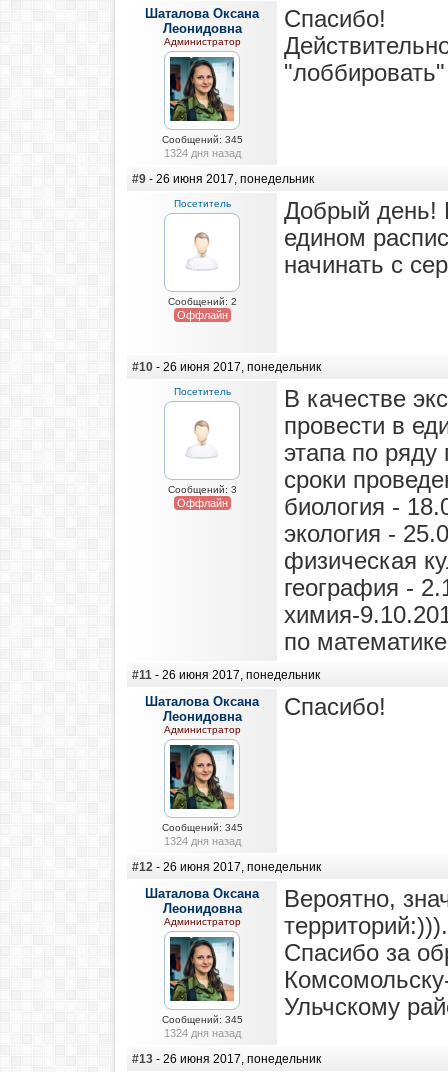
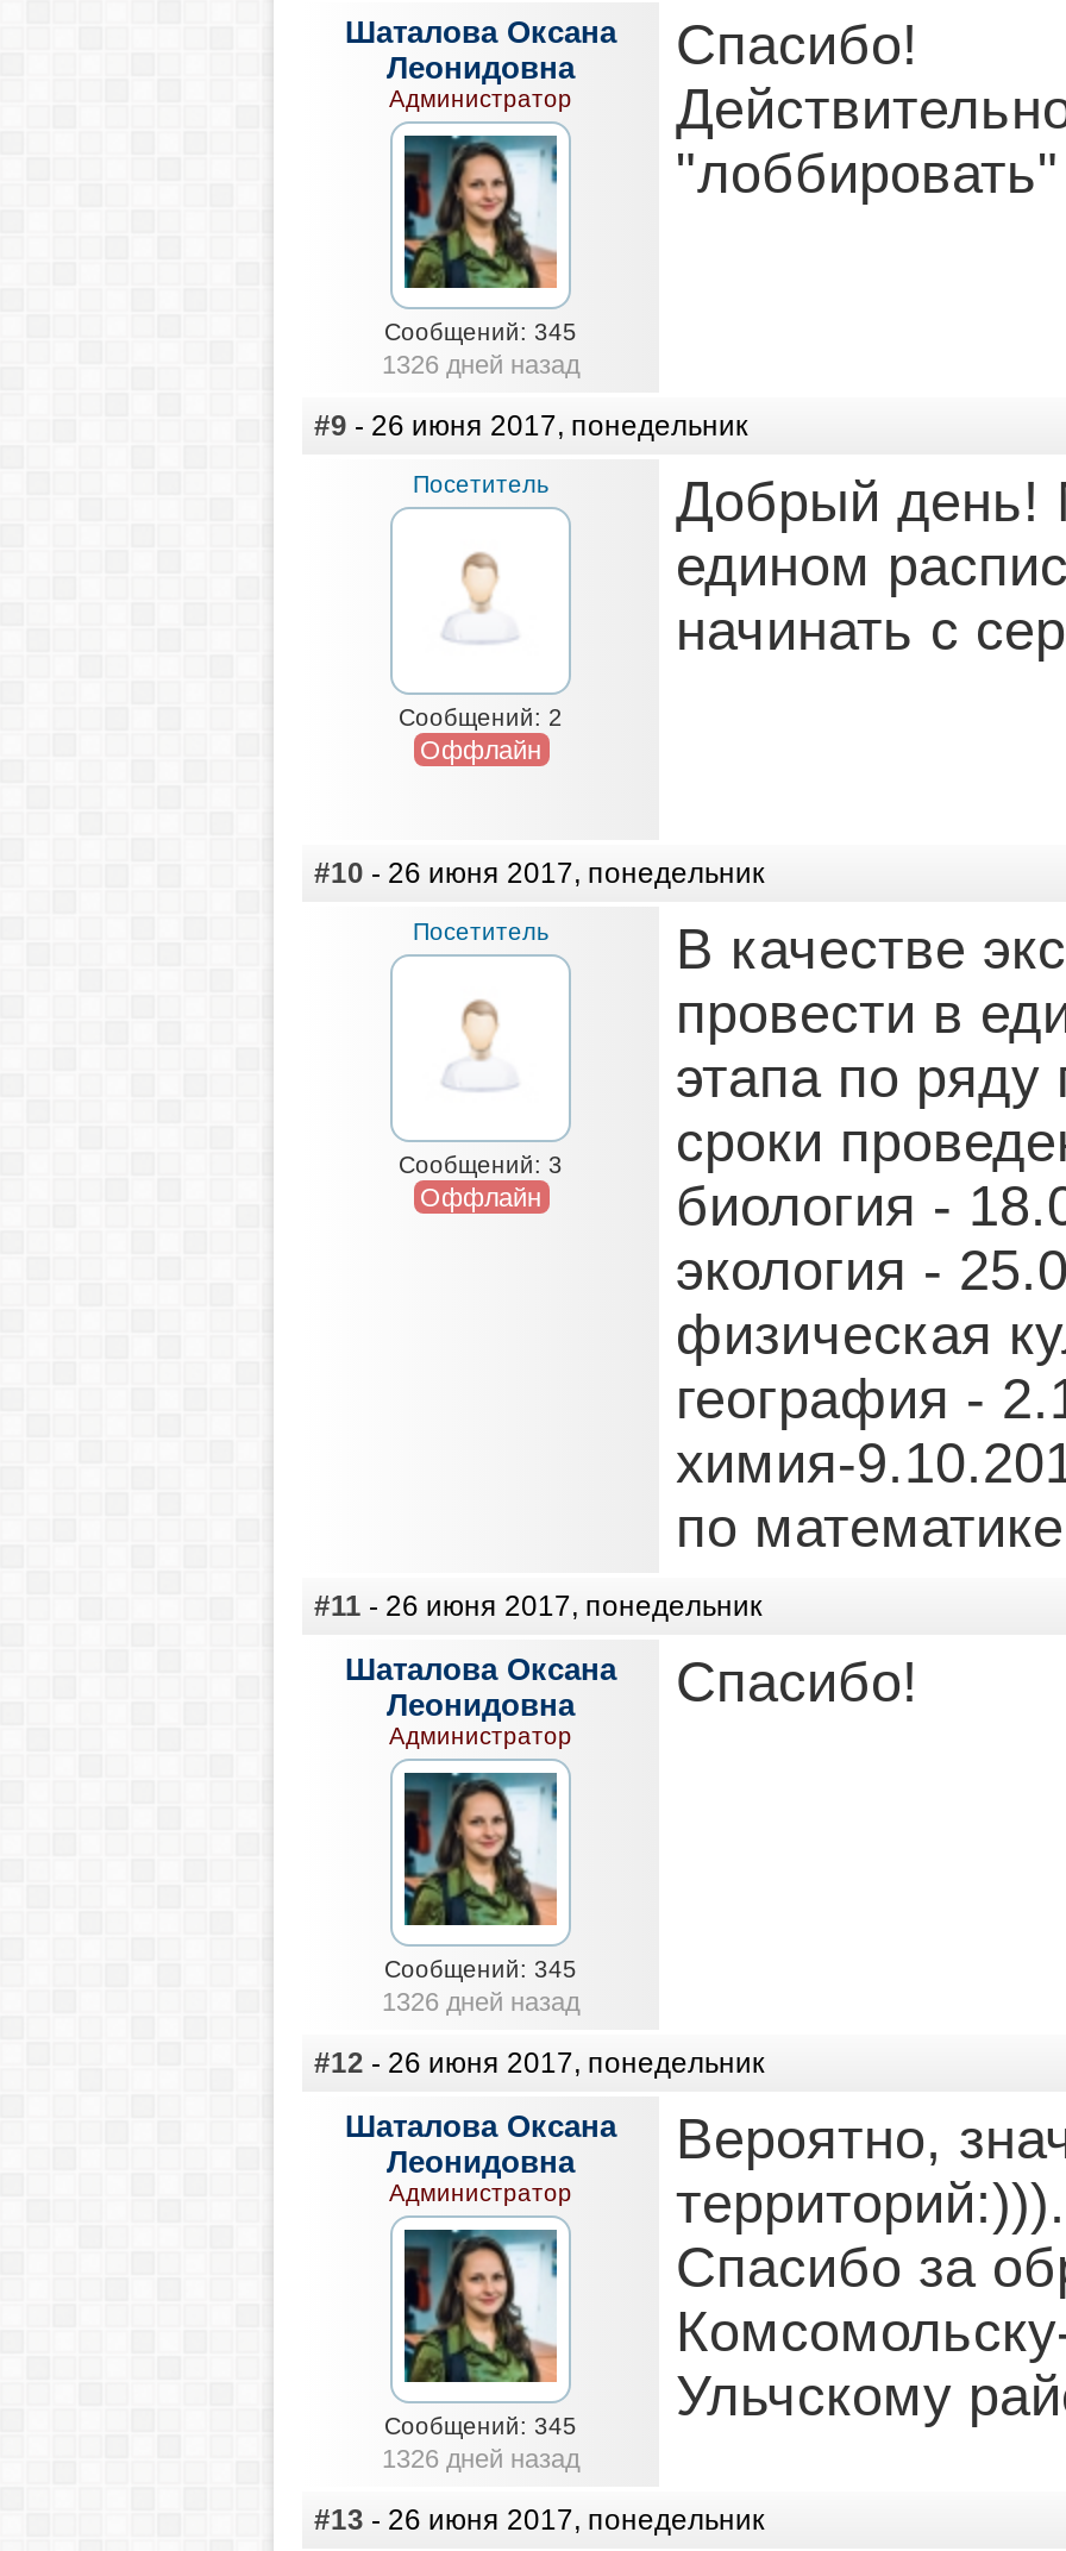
- 1324 дня назад
+ 1326 дней назад

- 1324 дня назад
+ 1326 дней назад

- 1324 дня назад
+ 1326 дней назад
